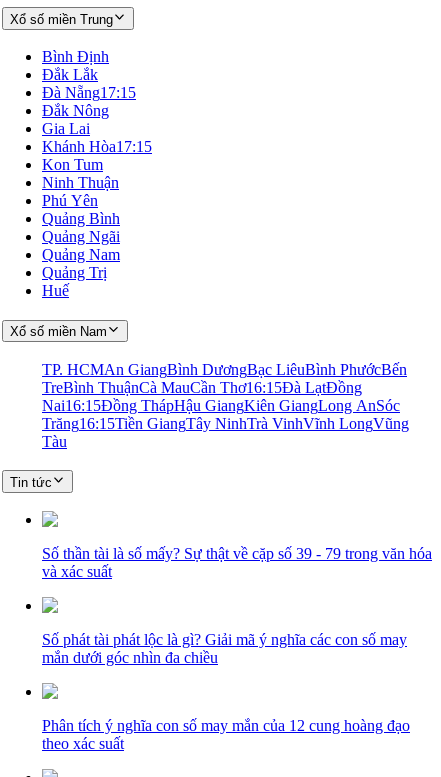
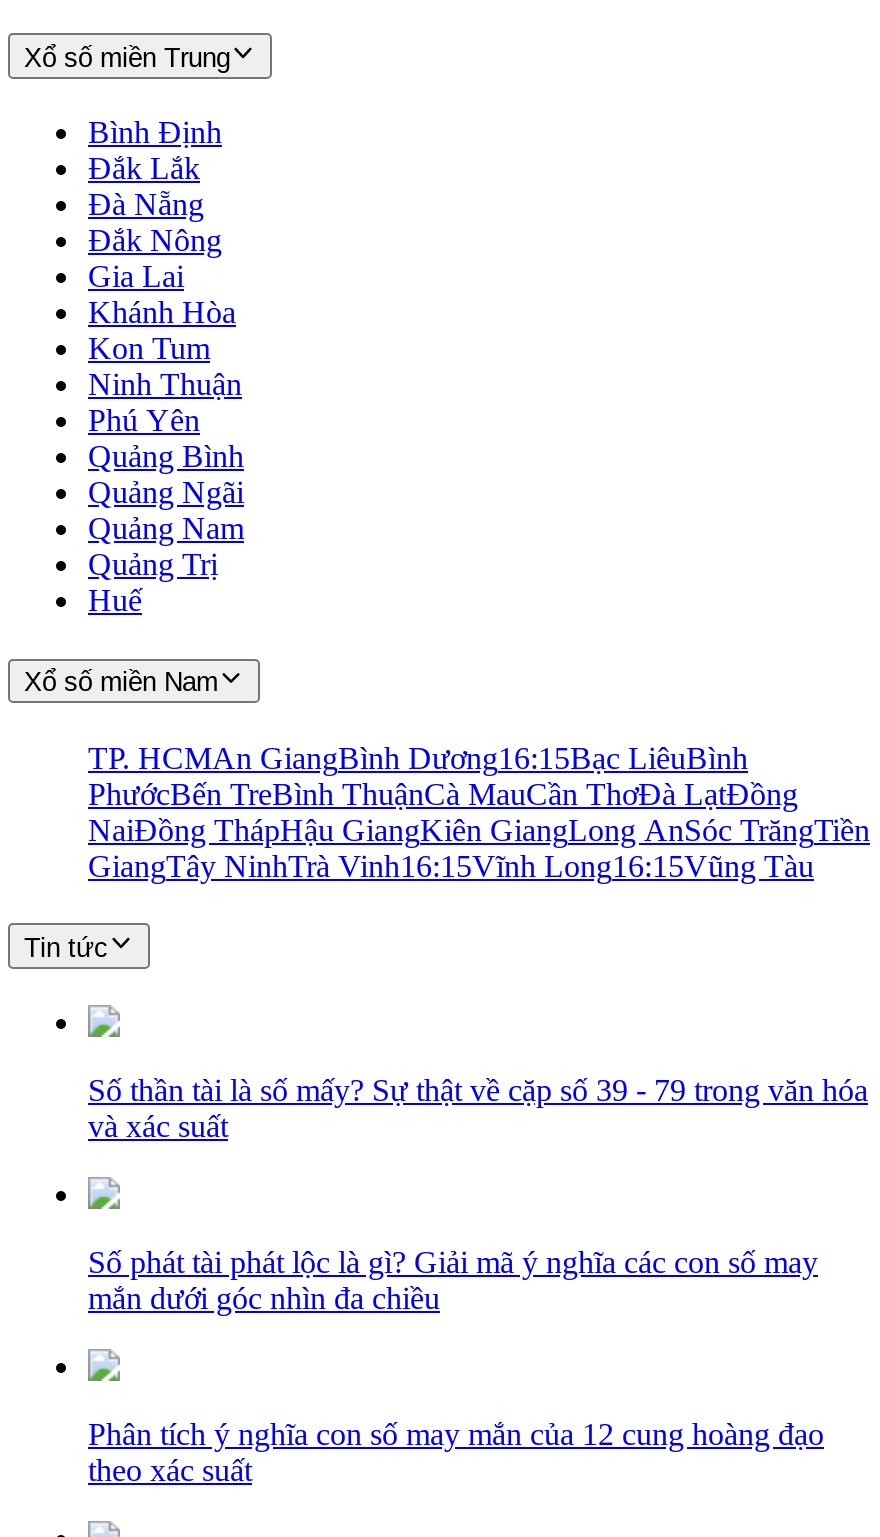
- Đà Nẵng17:15
+ Đà Nẵng

- Khánh Hòa17:15
+ Khánh Hòa

- TP. HCMAn GiangBình DươngBạc LiêuBình PhướcBến
- TreBình ThuậnCà MauCần Thơ16:15Đà LạtĐồng
- Nai 16:15Đồng ThápHậu GiangKiên GiangLong AnSóc
- Trăng 16:15Tiền GiangTây NinhTrà VinhVĩnh LongVũng
- Tàu
+ TP. HCMAn GiangBình Dương16:15Bạc LiêuBình
+ PhướcBến TreBình ThuậnCà MauCần ThơĐà LạtĐồng
+ NaiĐồng ThápHậu GiangKiên GiangLong AnSóc TrăngTiền
+ GiangTây NinhTrà Vinh16:15Vĩnh Long16:15Vũng Tàu
